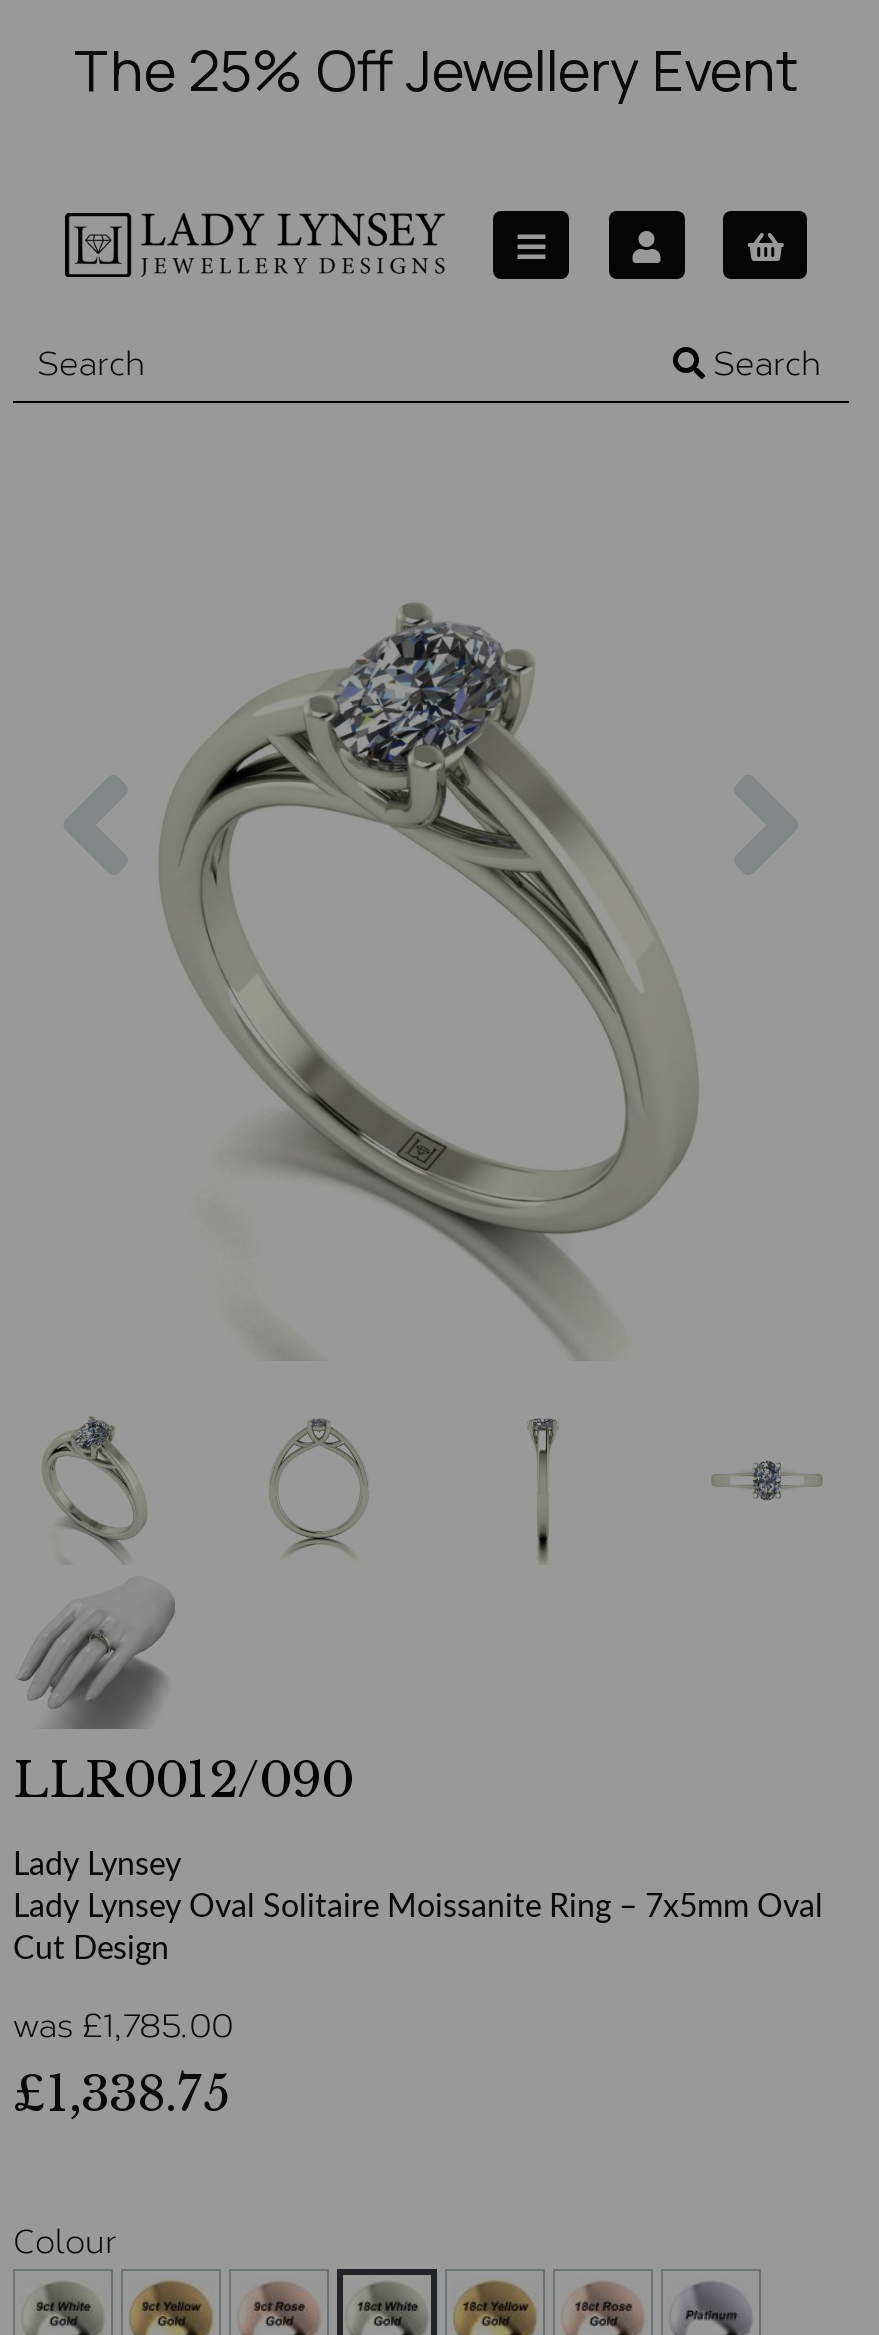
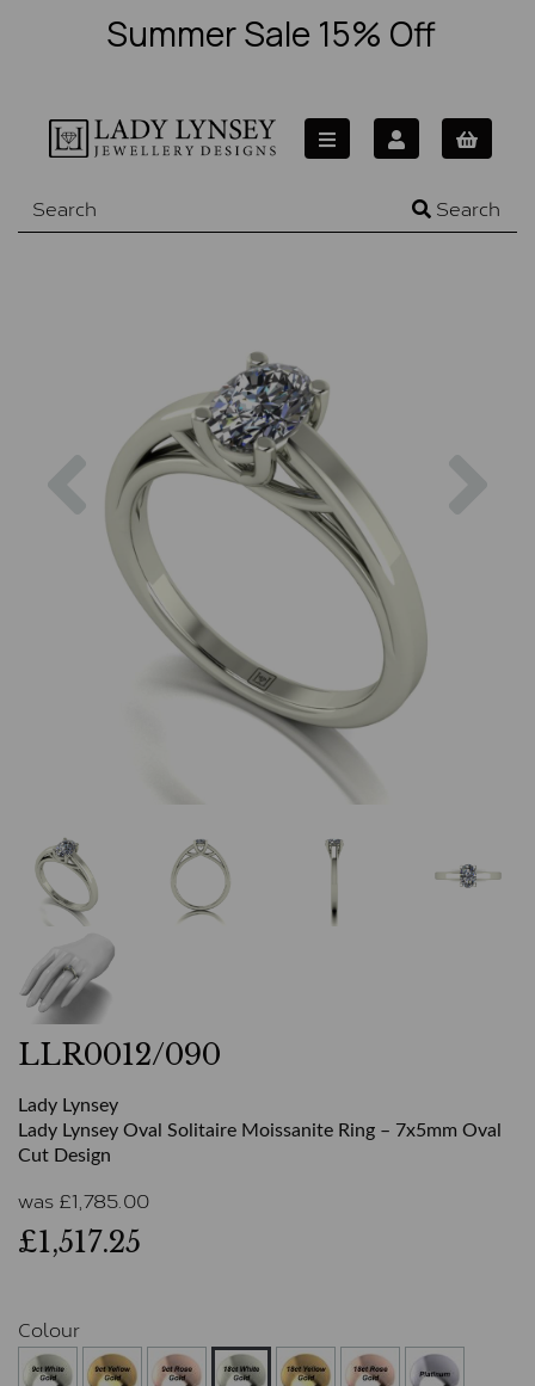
- The 25% Off Jewellery Event
+ Summer Sale 15% Off

- £1,338.75
+ £1,517.25
